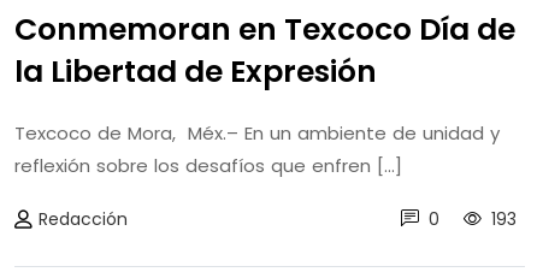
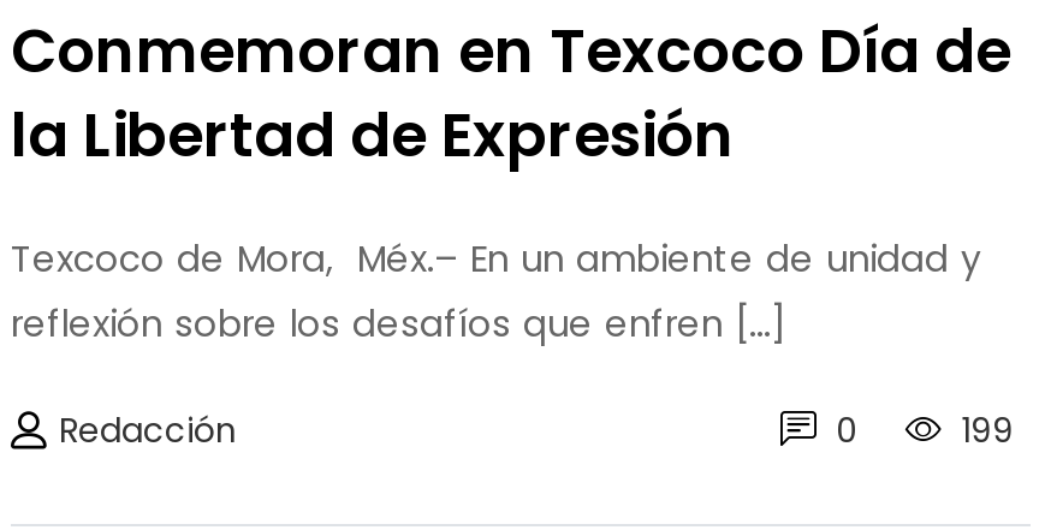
- 0 193
+ 0 199
